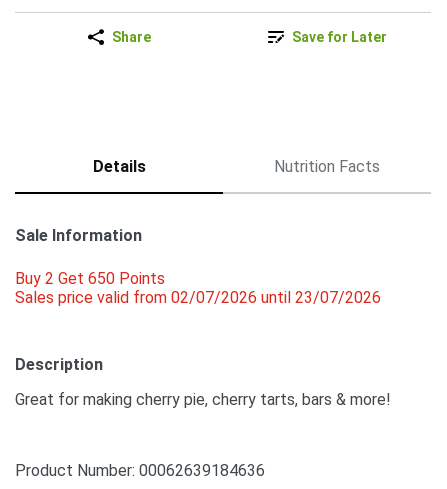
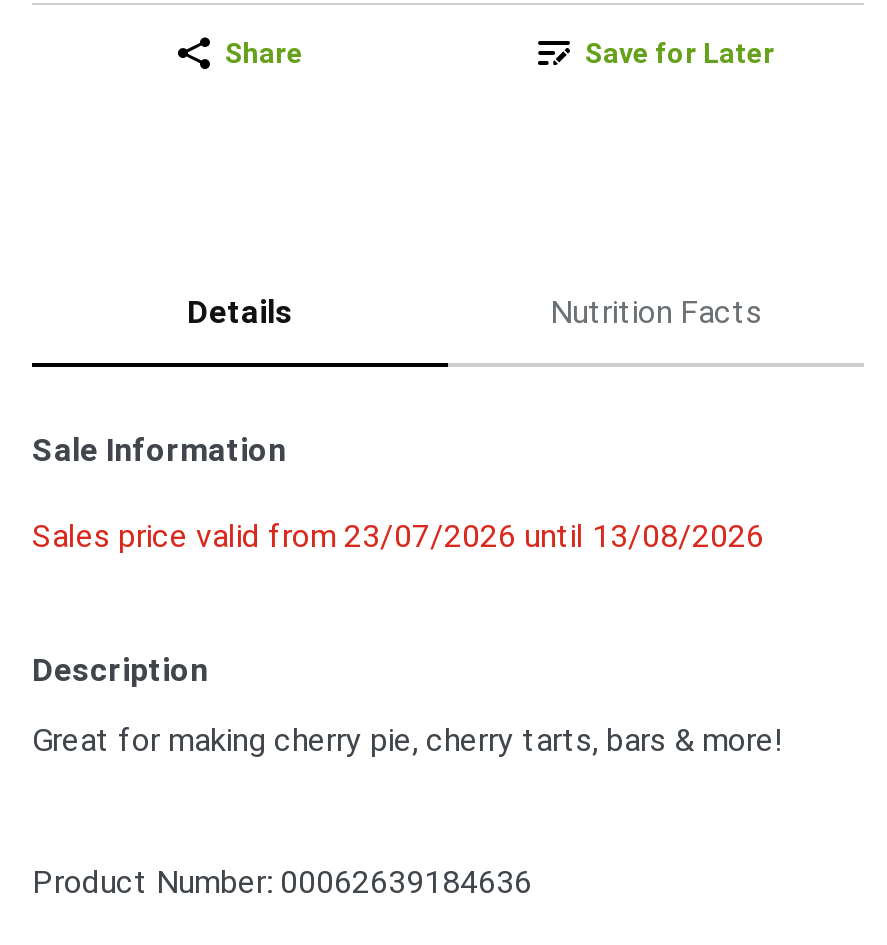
- Buy 2 Get 650 Points
- Sales price valid from 02/07/2026 until 23/07/2026
+ Sales price valid from 23/07/2026 until 13/08/2026
